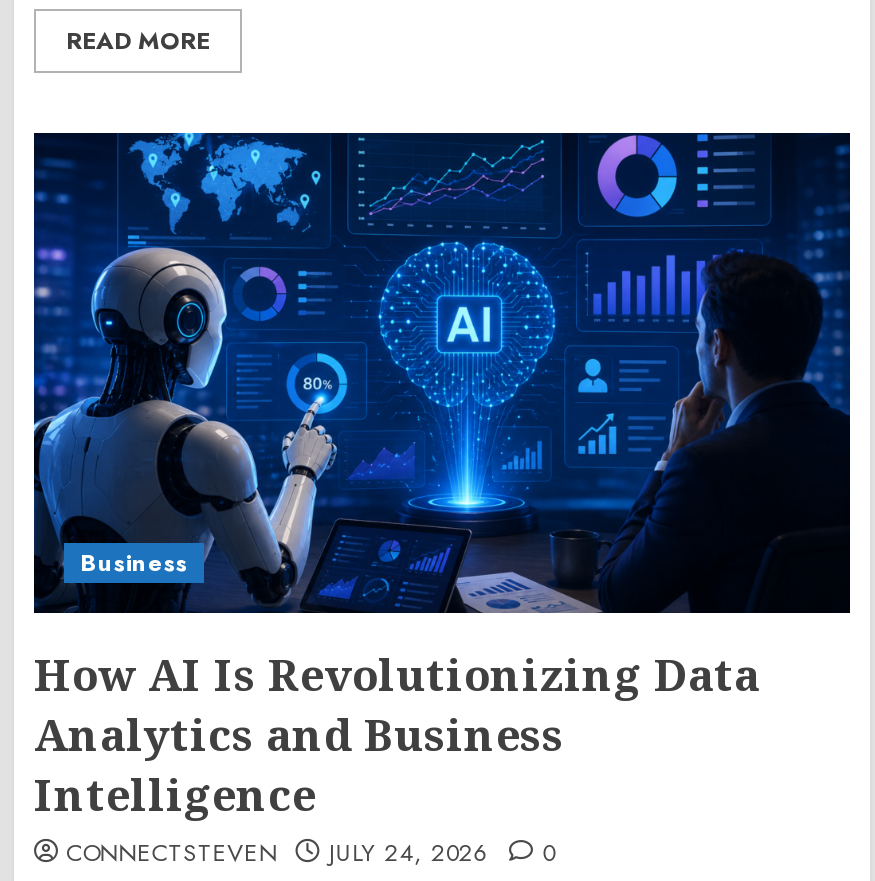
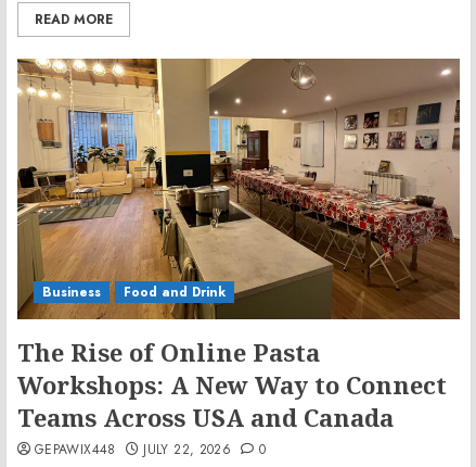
- [image]
- How AI Is Revolutionizing Data
- Analytics and Business
- Intelligence
- CONNECTSTEVEN
- JULY 24, 2026
+ [image]
+ Food and Drink
+ The Rise of Online Pasta
+ Workshops: A New Way to Connect
+ Teams Across USA and Canada
+ GEPAWIX448
+ JULY 22, 2026
